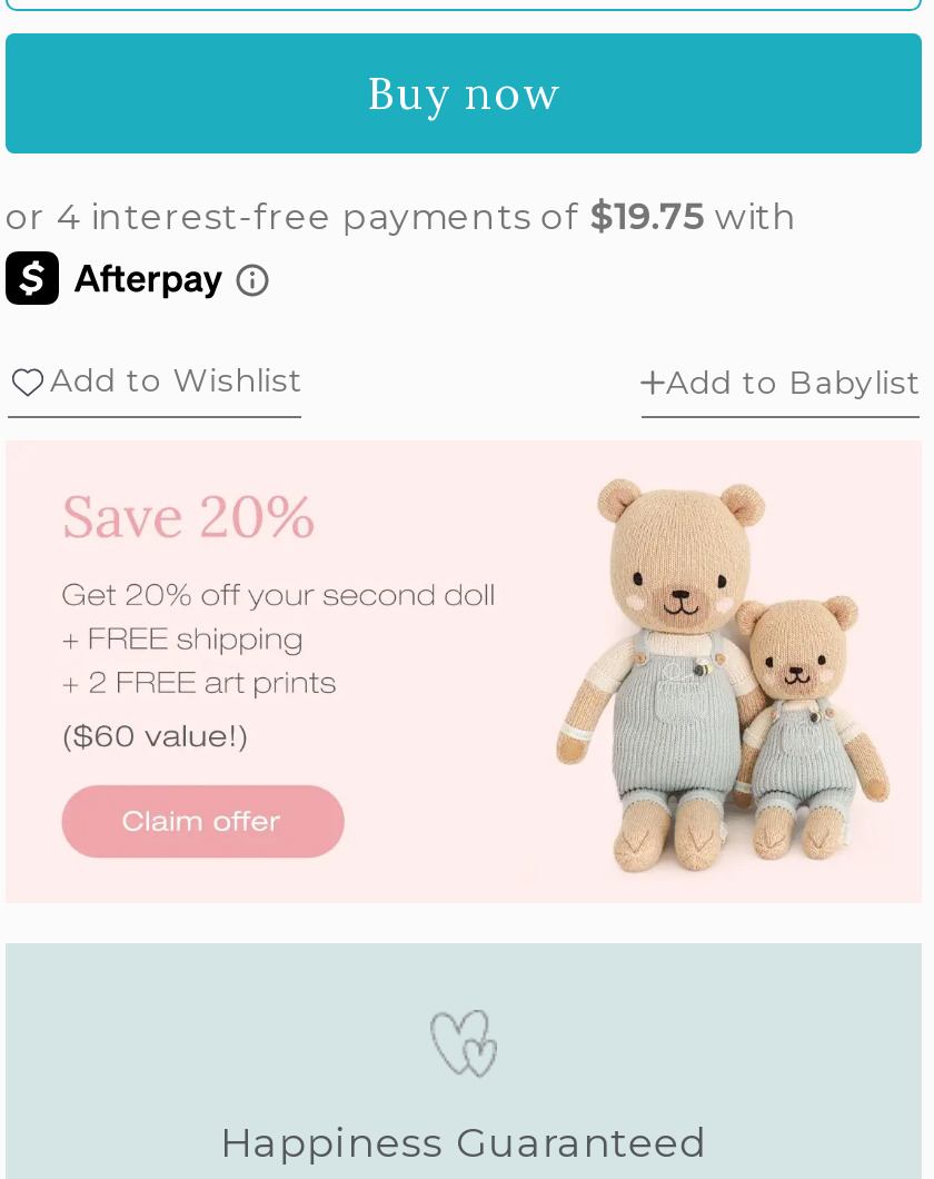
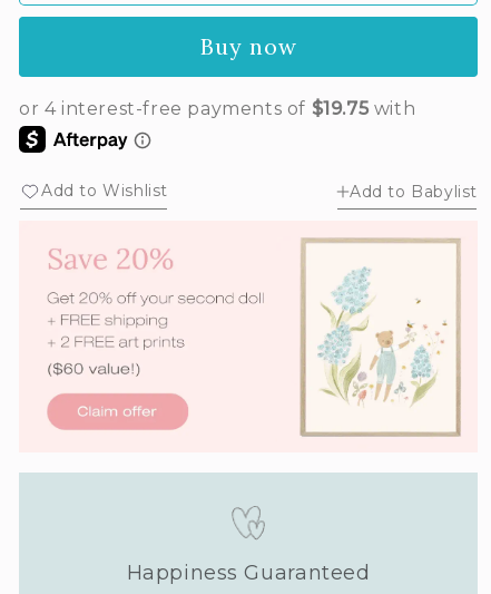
- [image]
+ [image]
